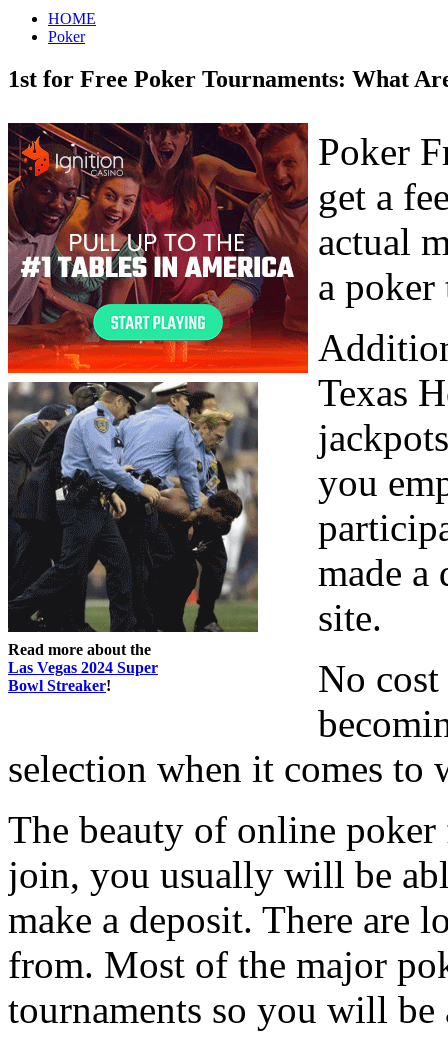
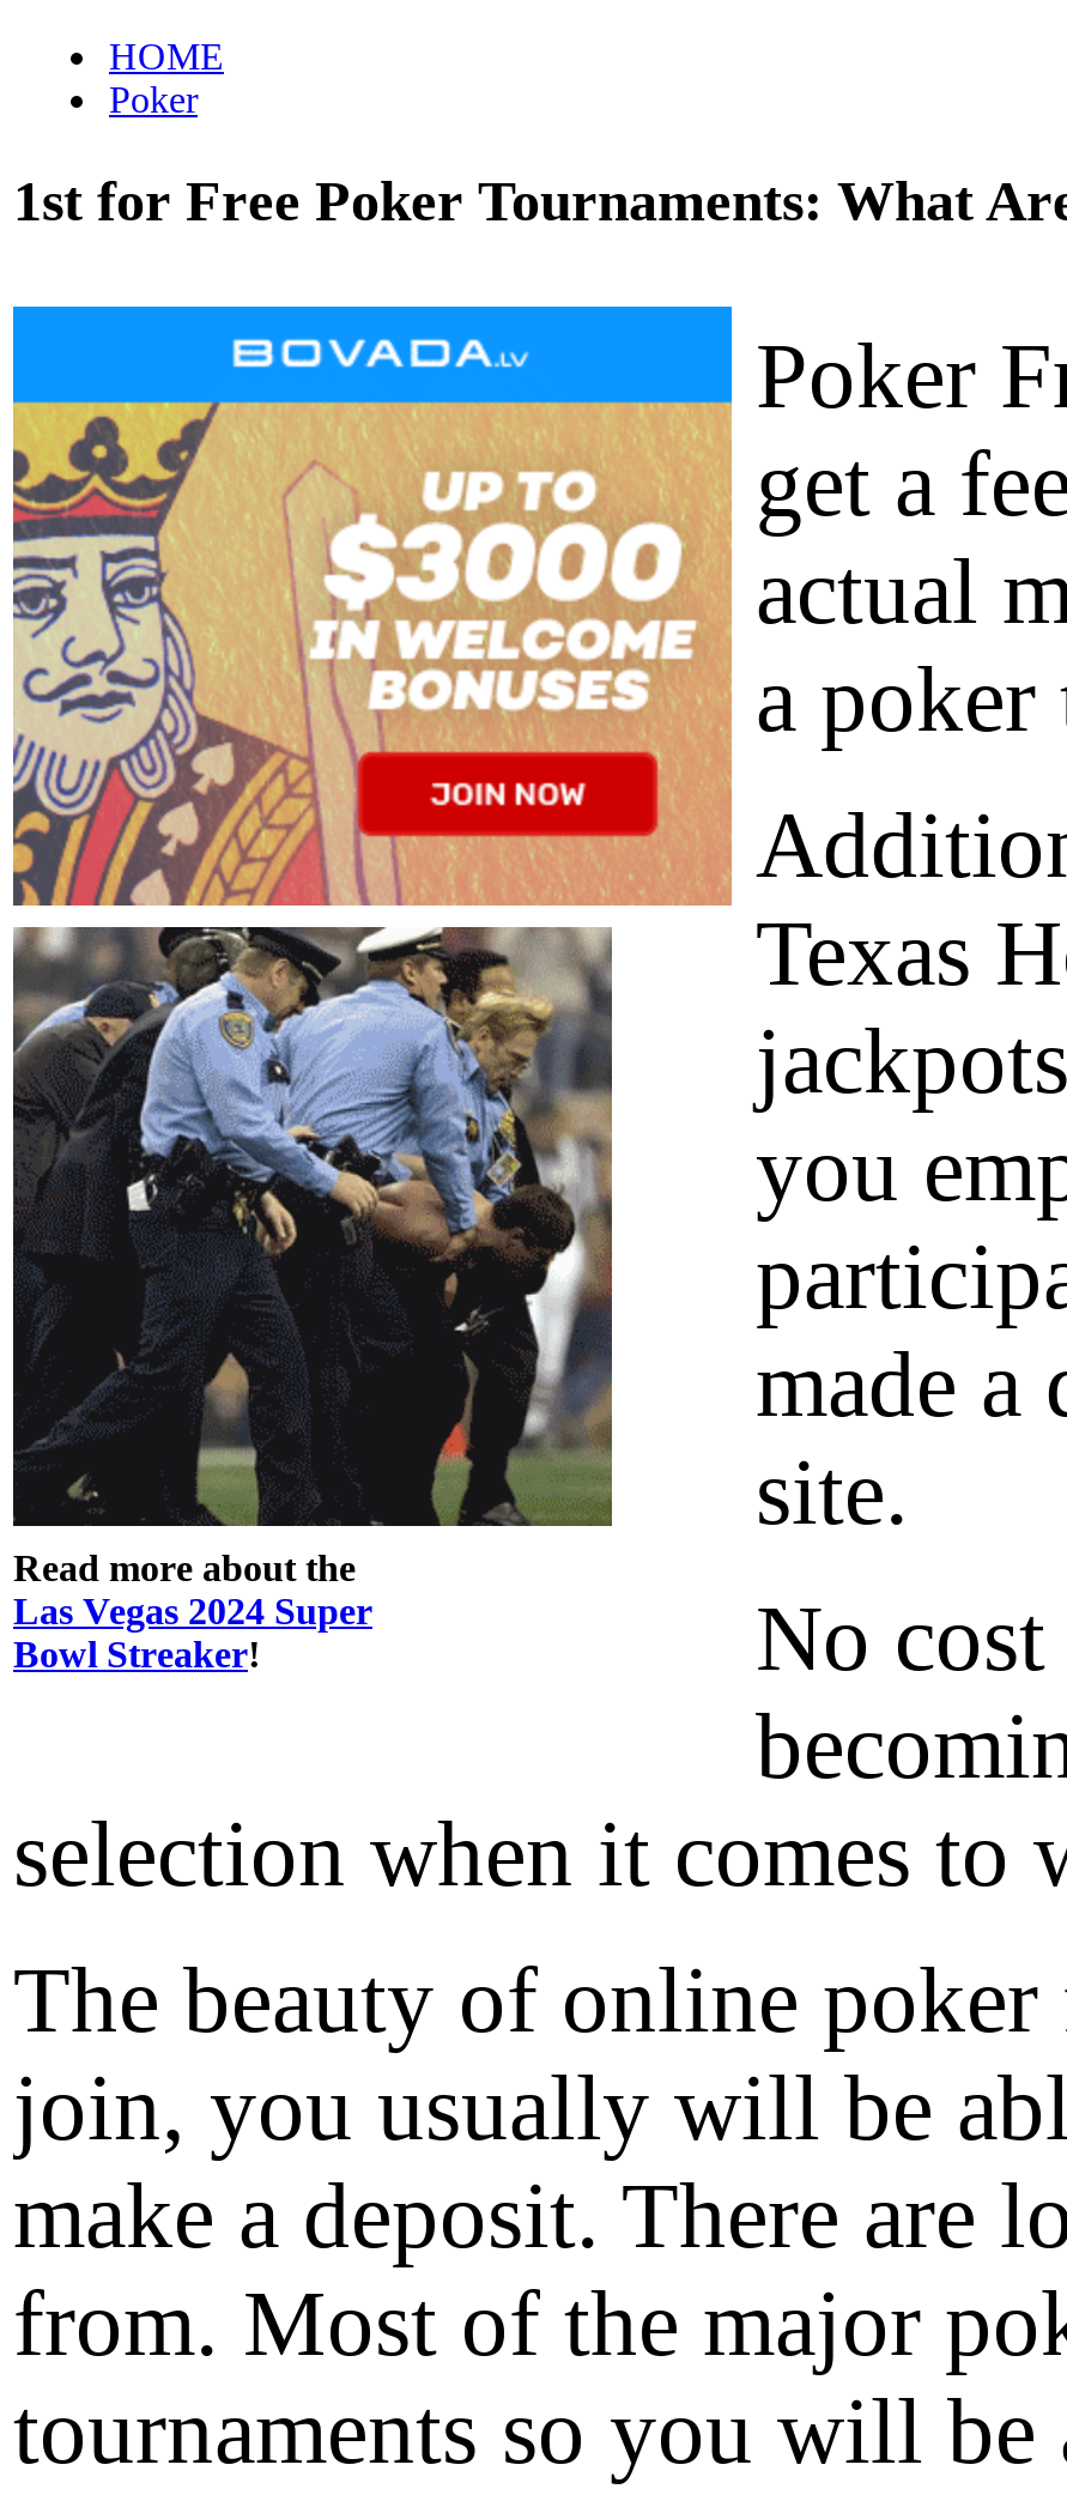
- [image]
+ [image]
